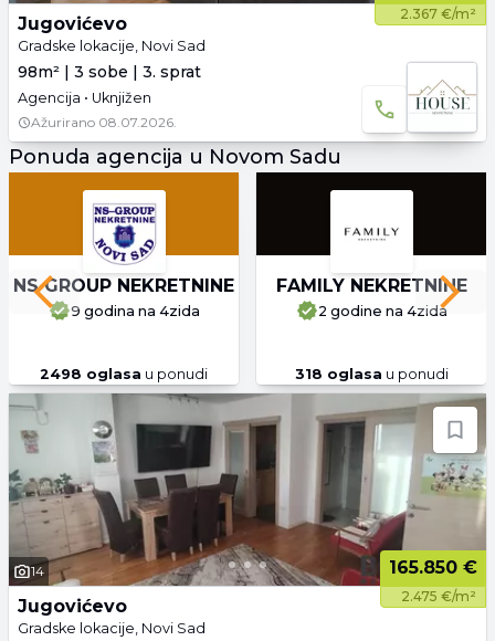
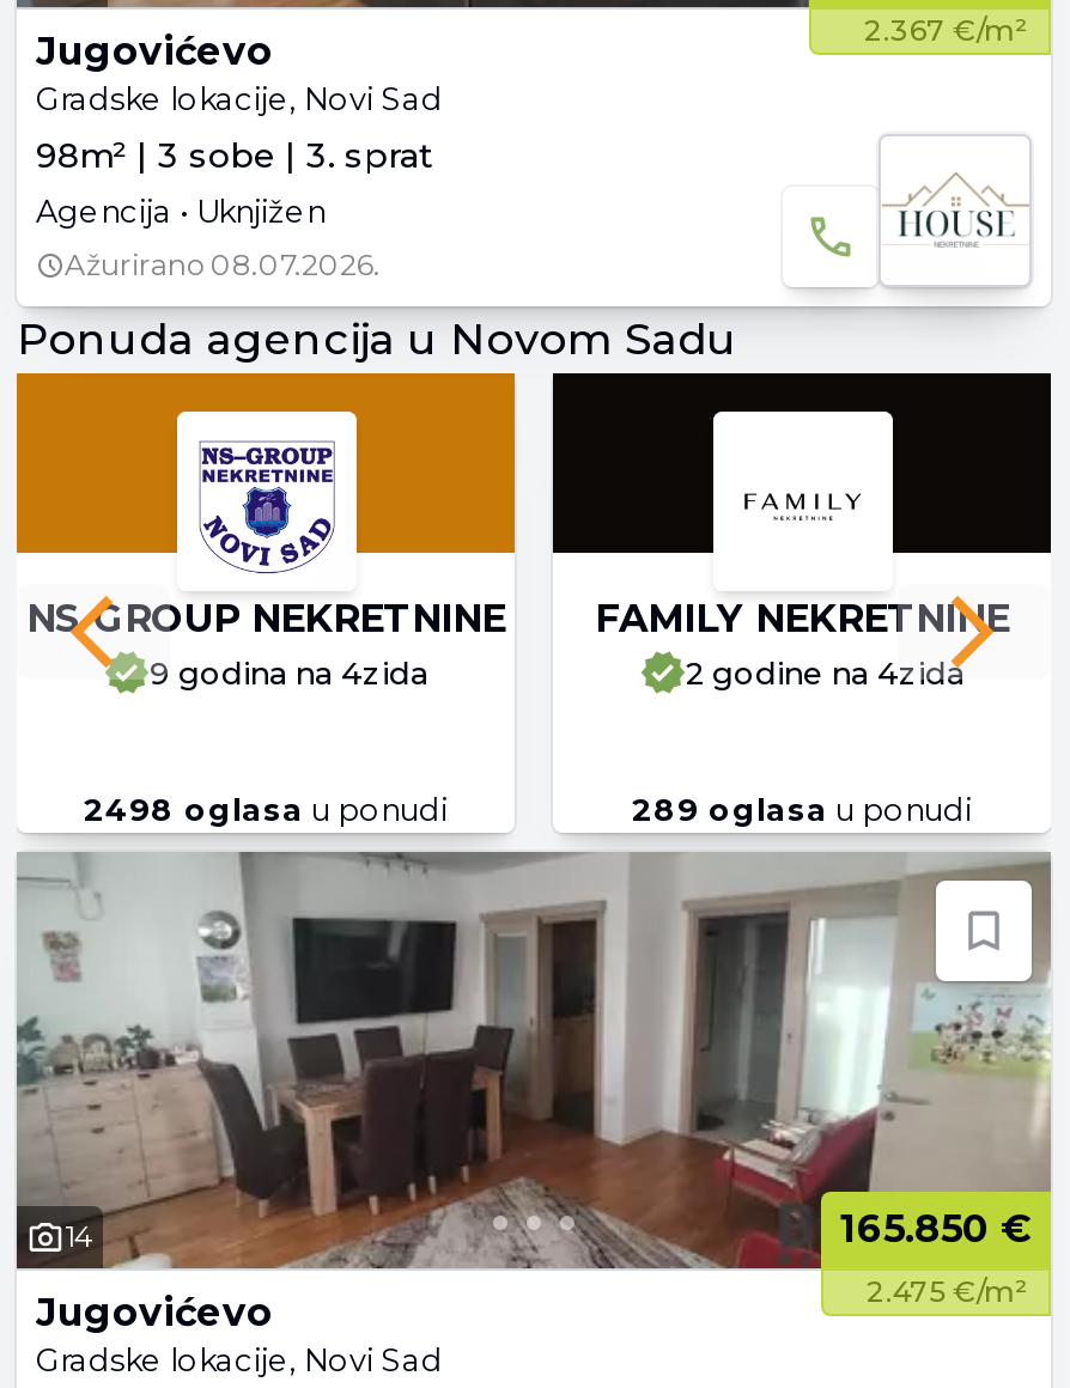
- 318 oglasa u ponudi
+ 289 oglasa u ponudi
